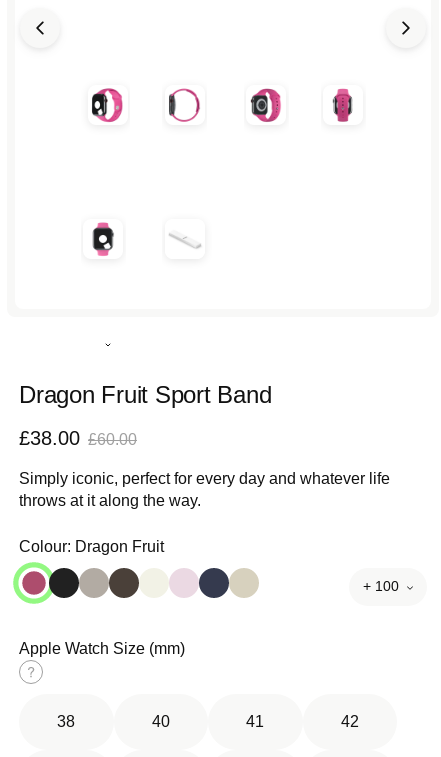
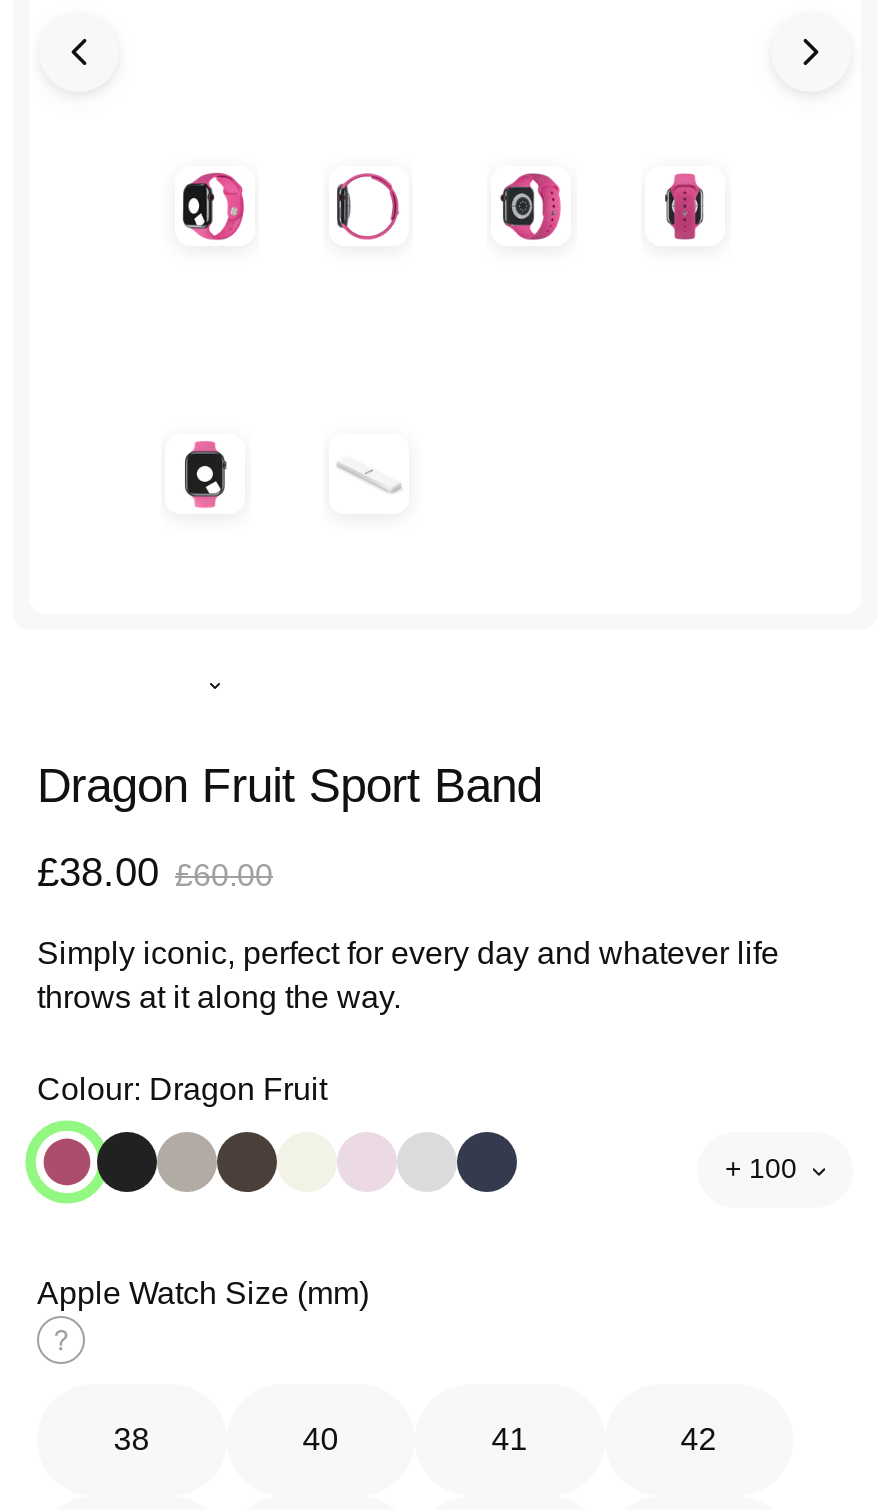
- [image]
+ [image]
